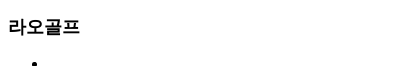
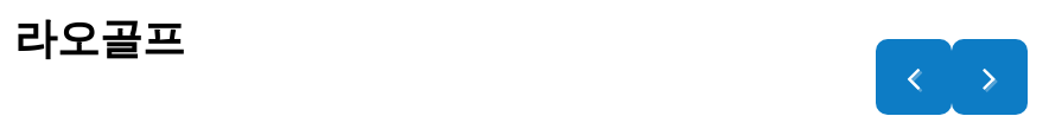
+ [image]
